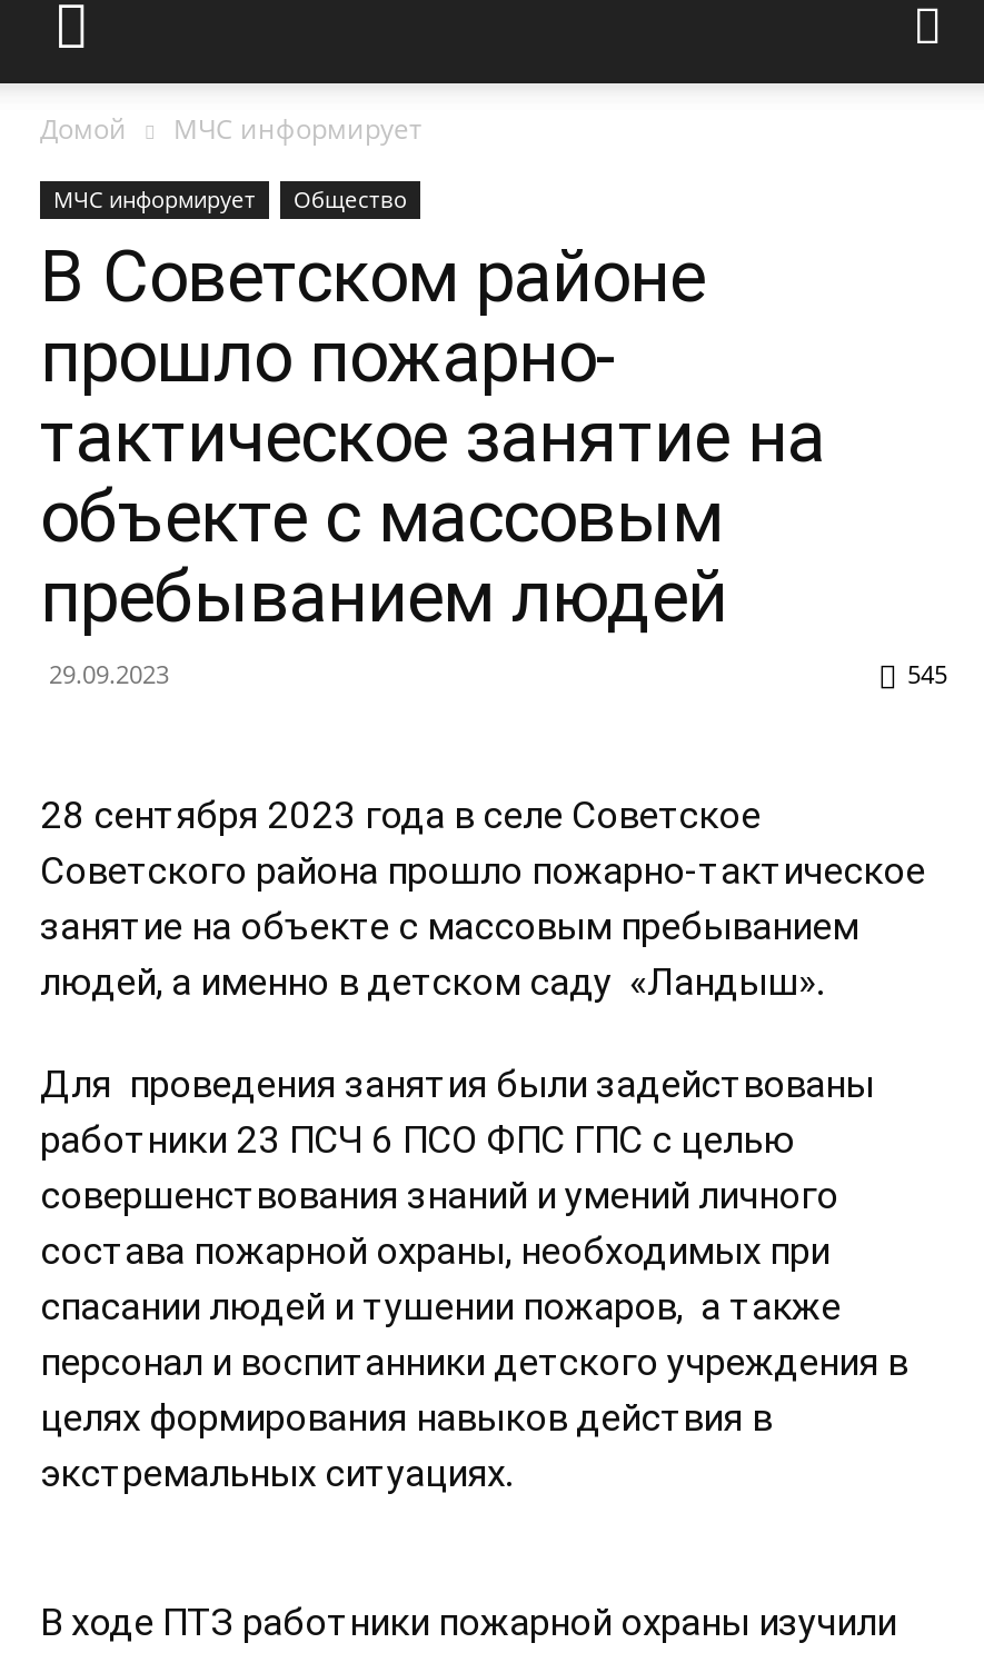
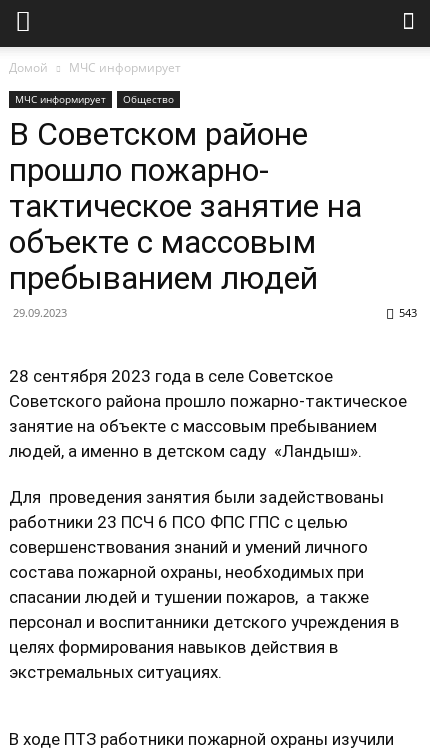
- 545
+ 543
